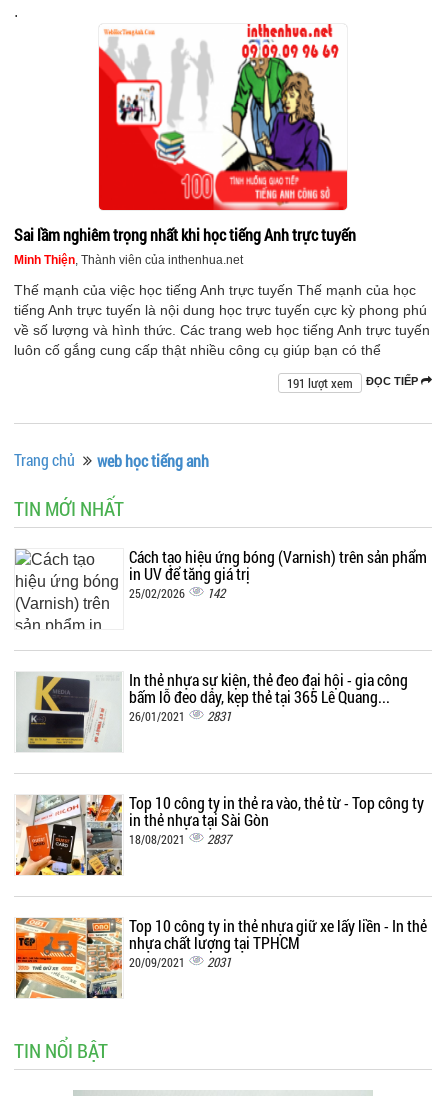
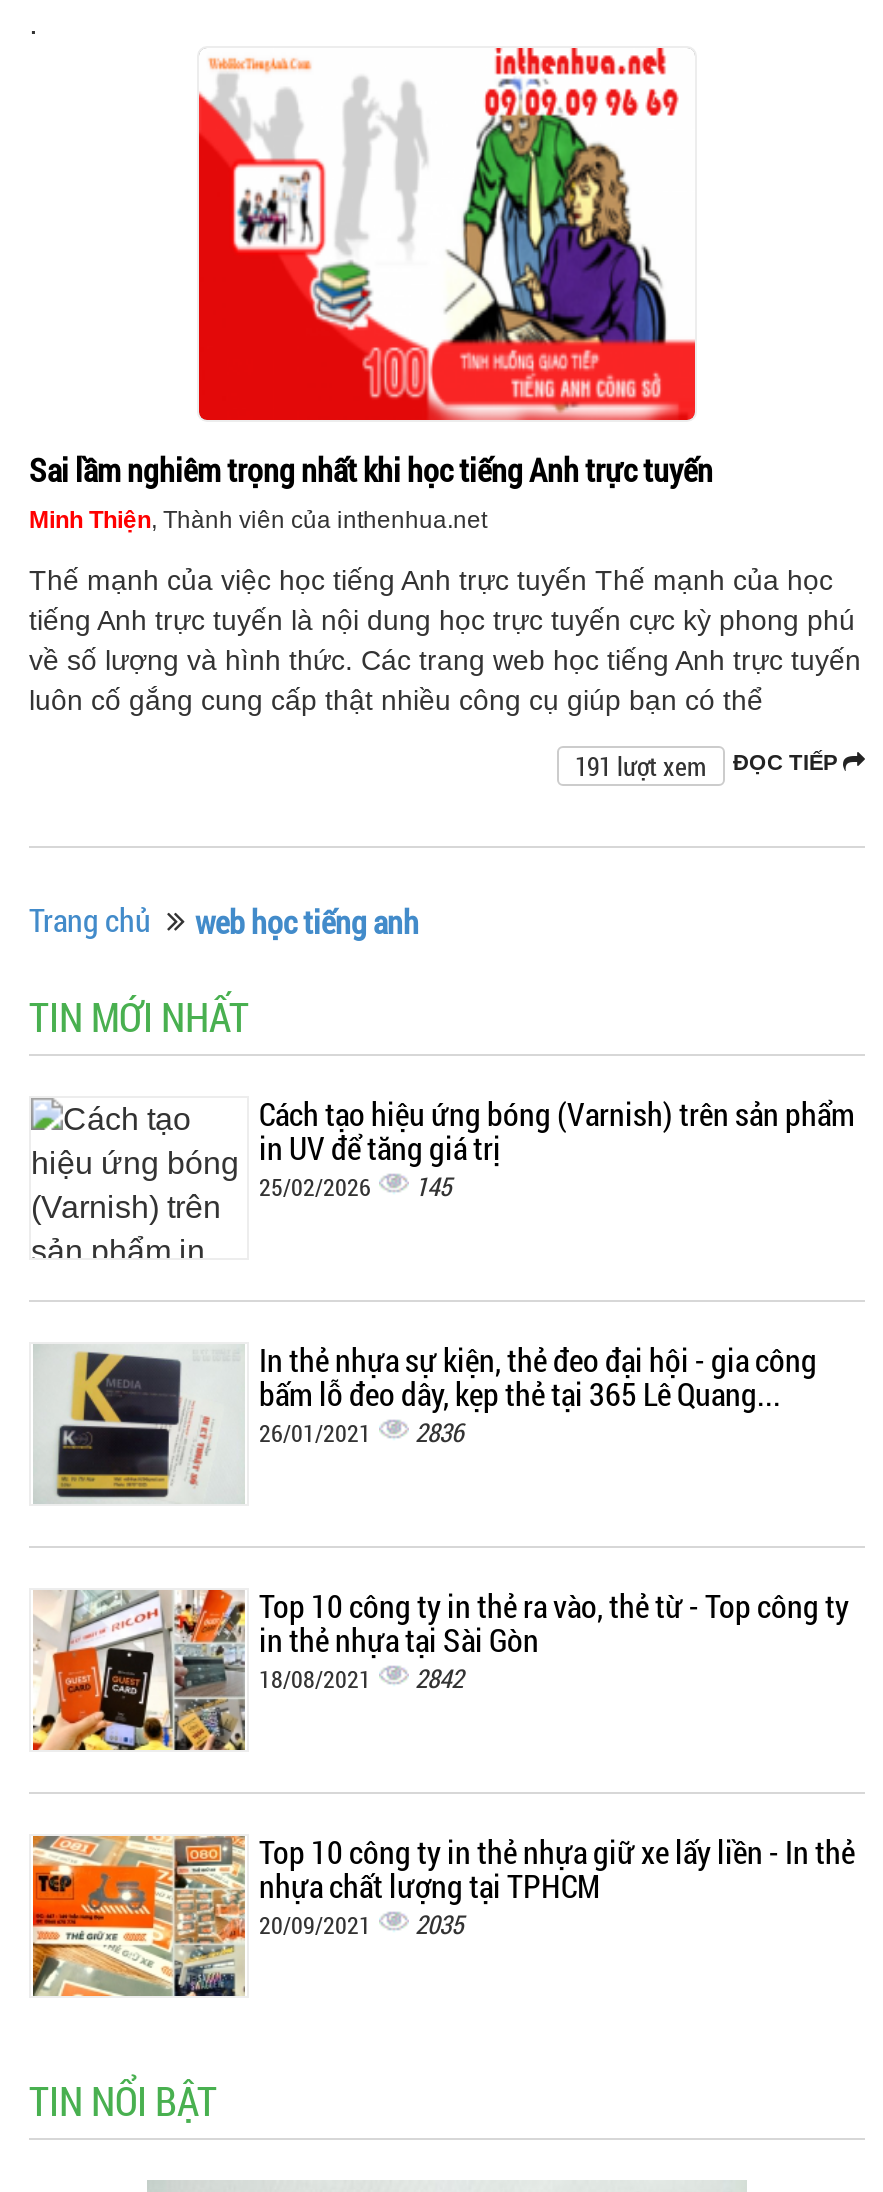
- 25/02/2026 142
+ 25/02/2026 145

- 26/01/2021 2831
+ 26/01/2021 2836

- 18/08/2021 2837
+ 18/08/2021 2842

- 20/09/2021 2031
+ 20/09/2021 2035
